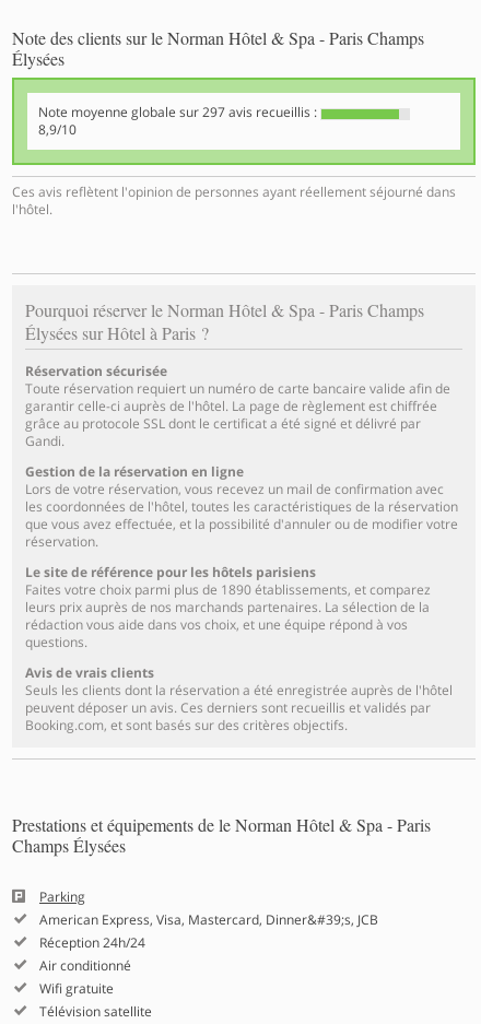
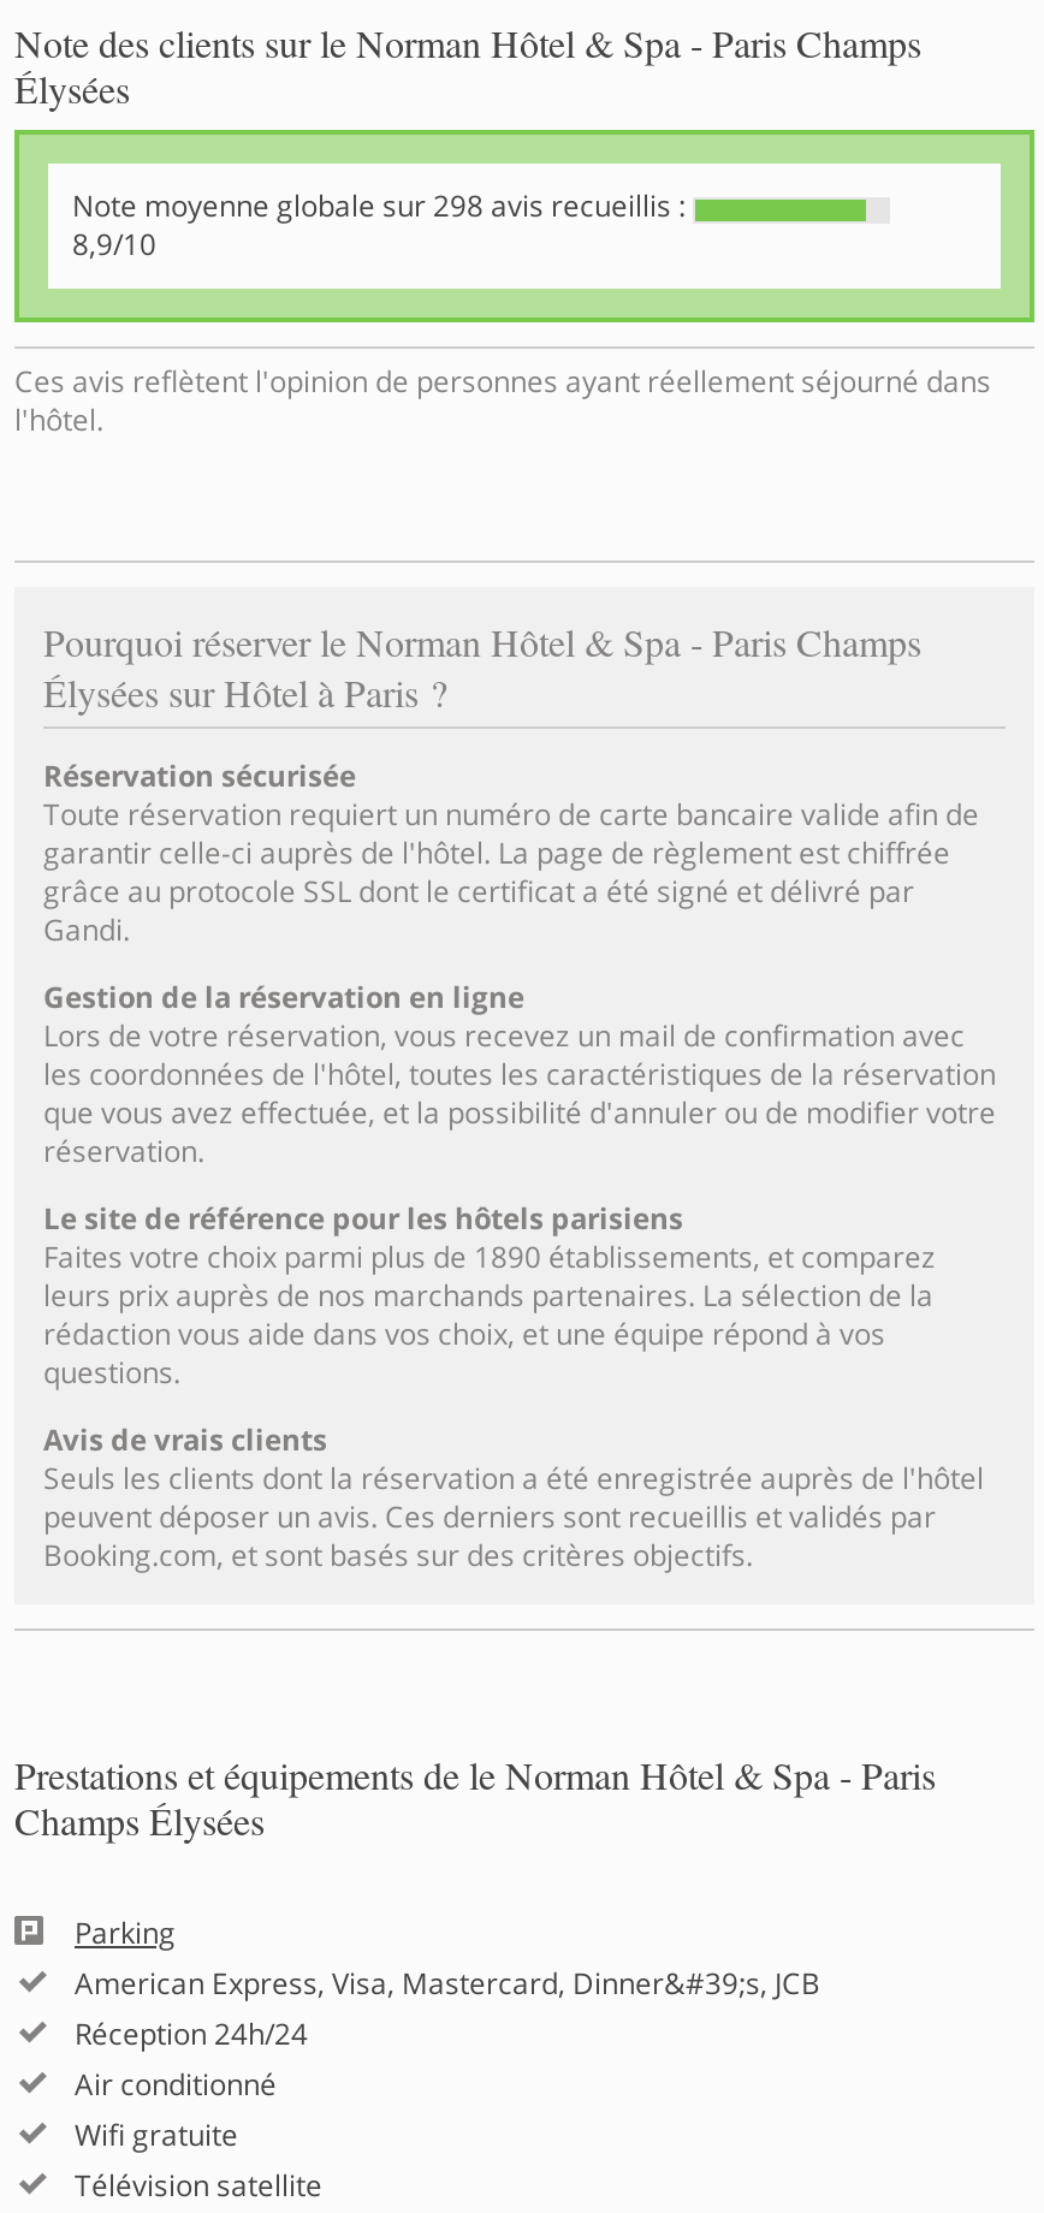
- Note moyenne globale sur 297 avis recueillis :
+ Note moyenne globale sur 298 avis recueillis :
